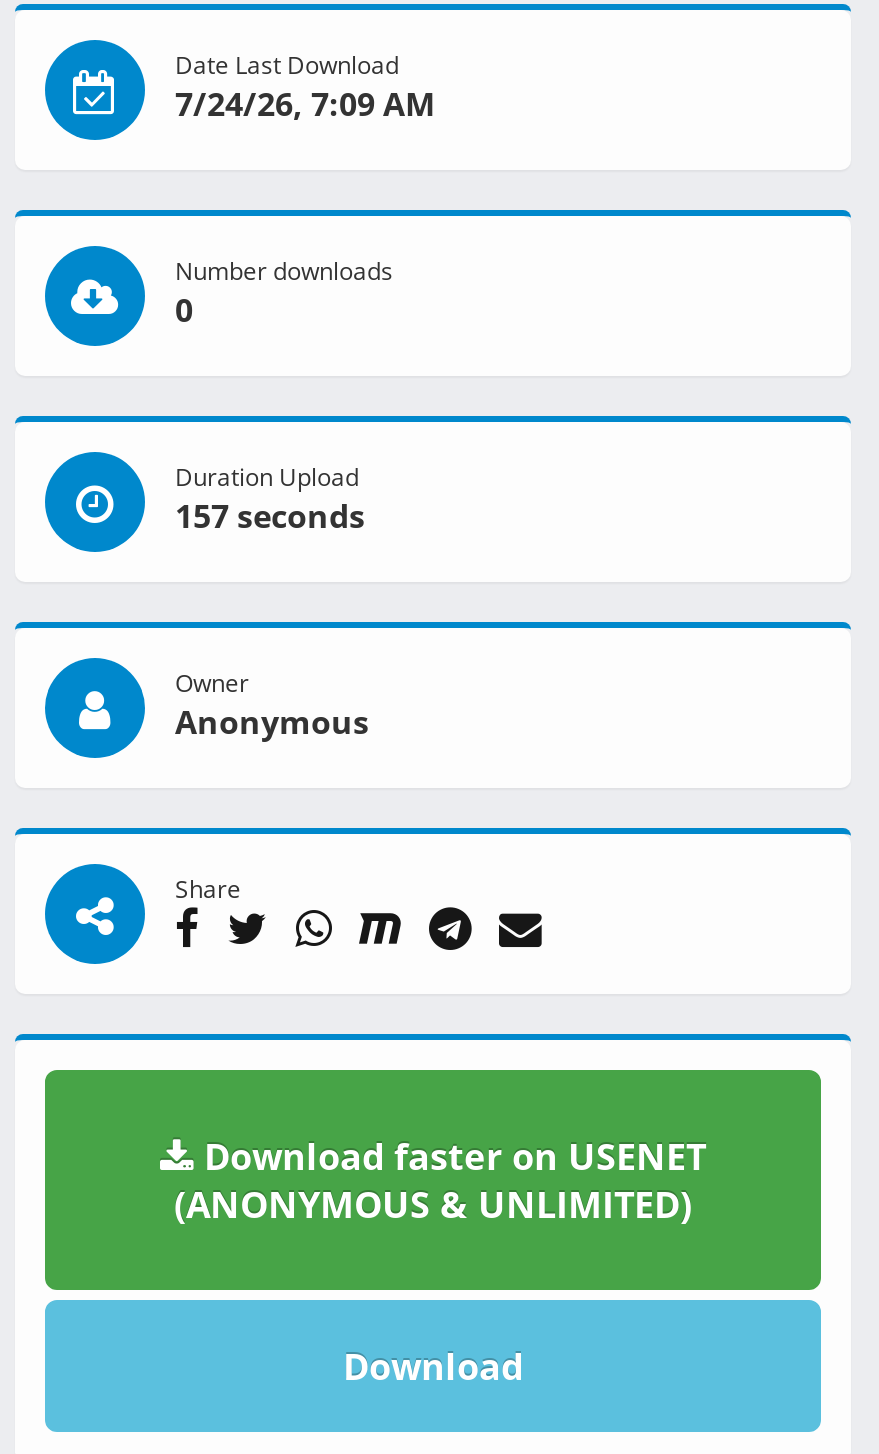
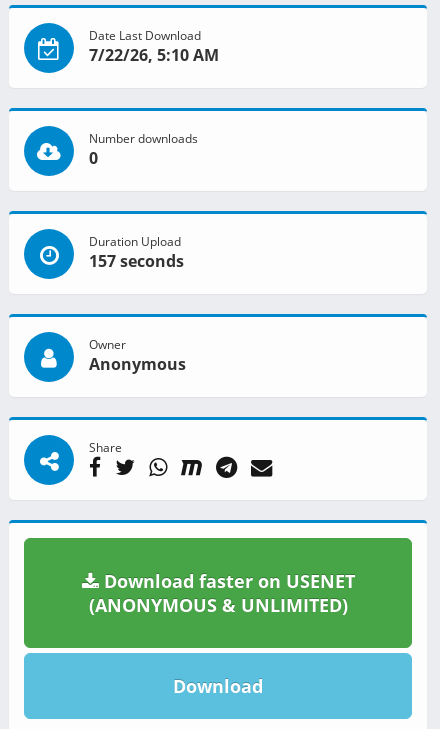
- 7/24/26, 7:09 AM
+ 7/22/26, 5:10 AM
